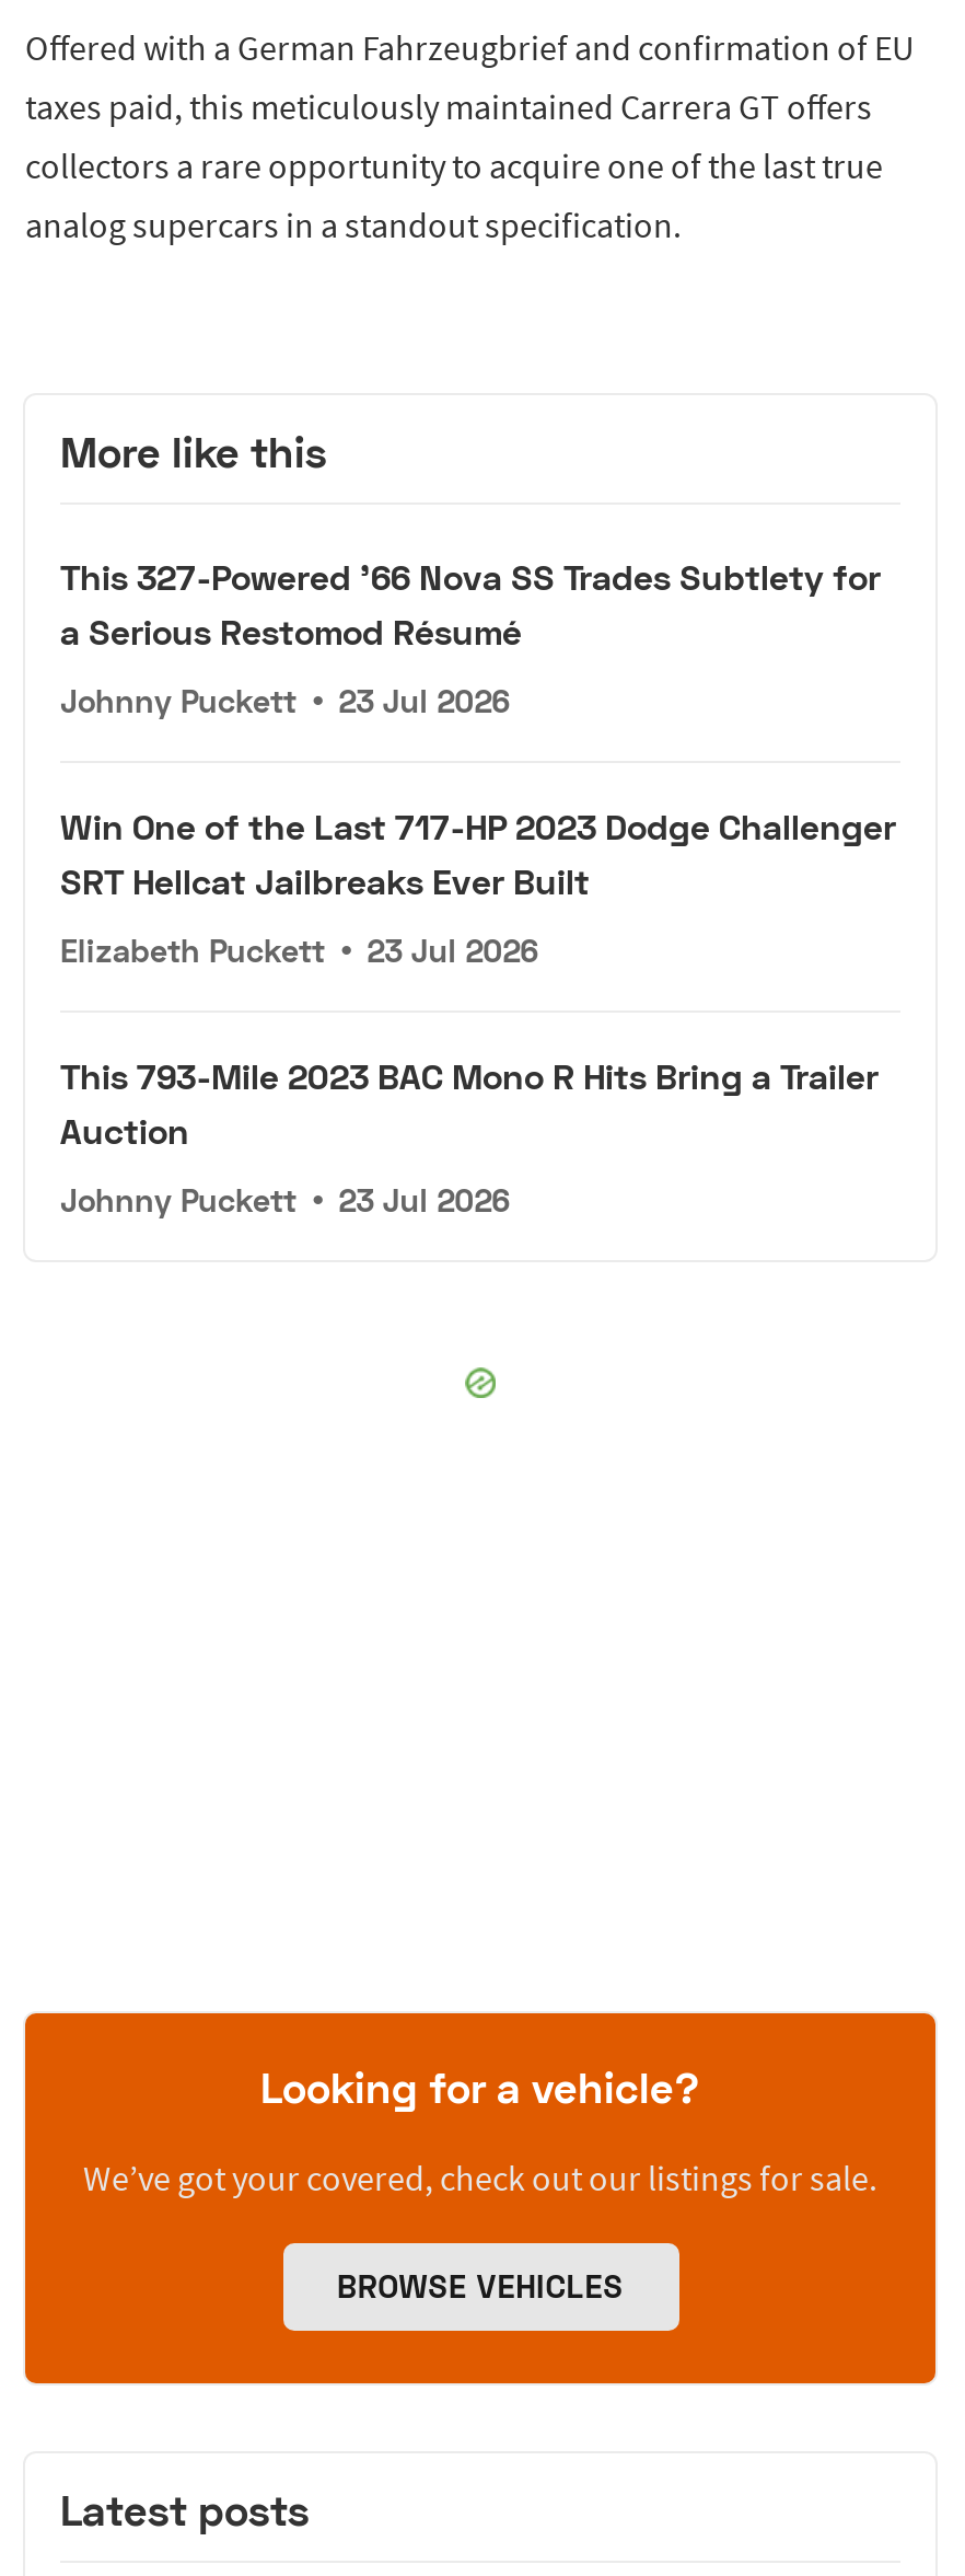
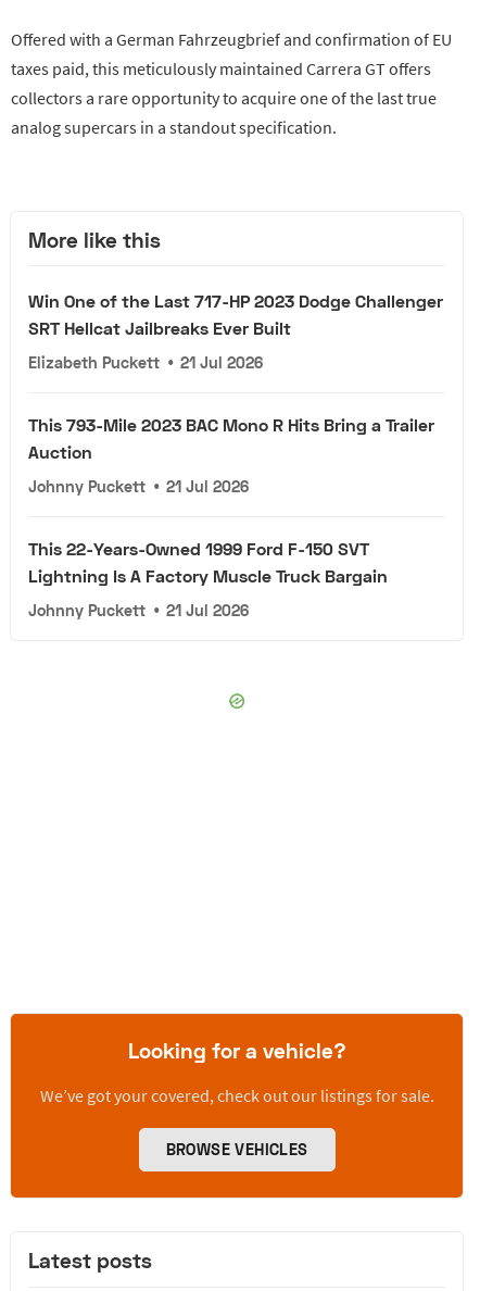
- This 327-Powered '66 Nova SS Trades Subtlety for
- a Serious Restomod Résumé
- Johnny Puckett • 23 Jul 2026

moved up: Win One of the Last 717-HP 2023 Dodge Challenger | SRT Hellcat Jailbreaks Ever Built

- Elizabeth Puckett • 23 Jul 2026
+ Elizabeth Puckett • 21 Jul 2026

moved up: This 793-Mile 2023 BAC Mono R Hits Bring a Trailer | Auction

- Johnny Puckett • 23 Jul 2026
+ Johnny Puckett • 21 Jul 2026
+ This 22-Years-Owned 1999 Ford F-150 SVT
+ Lightning Is A Factory Muscle Truck Bargain
+ Johnny Puckett • 21 Jul 2026
